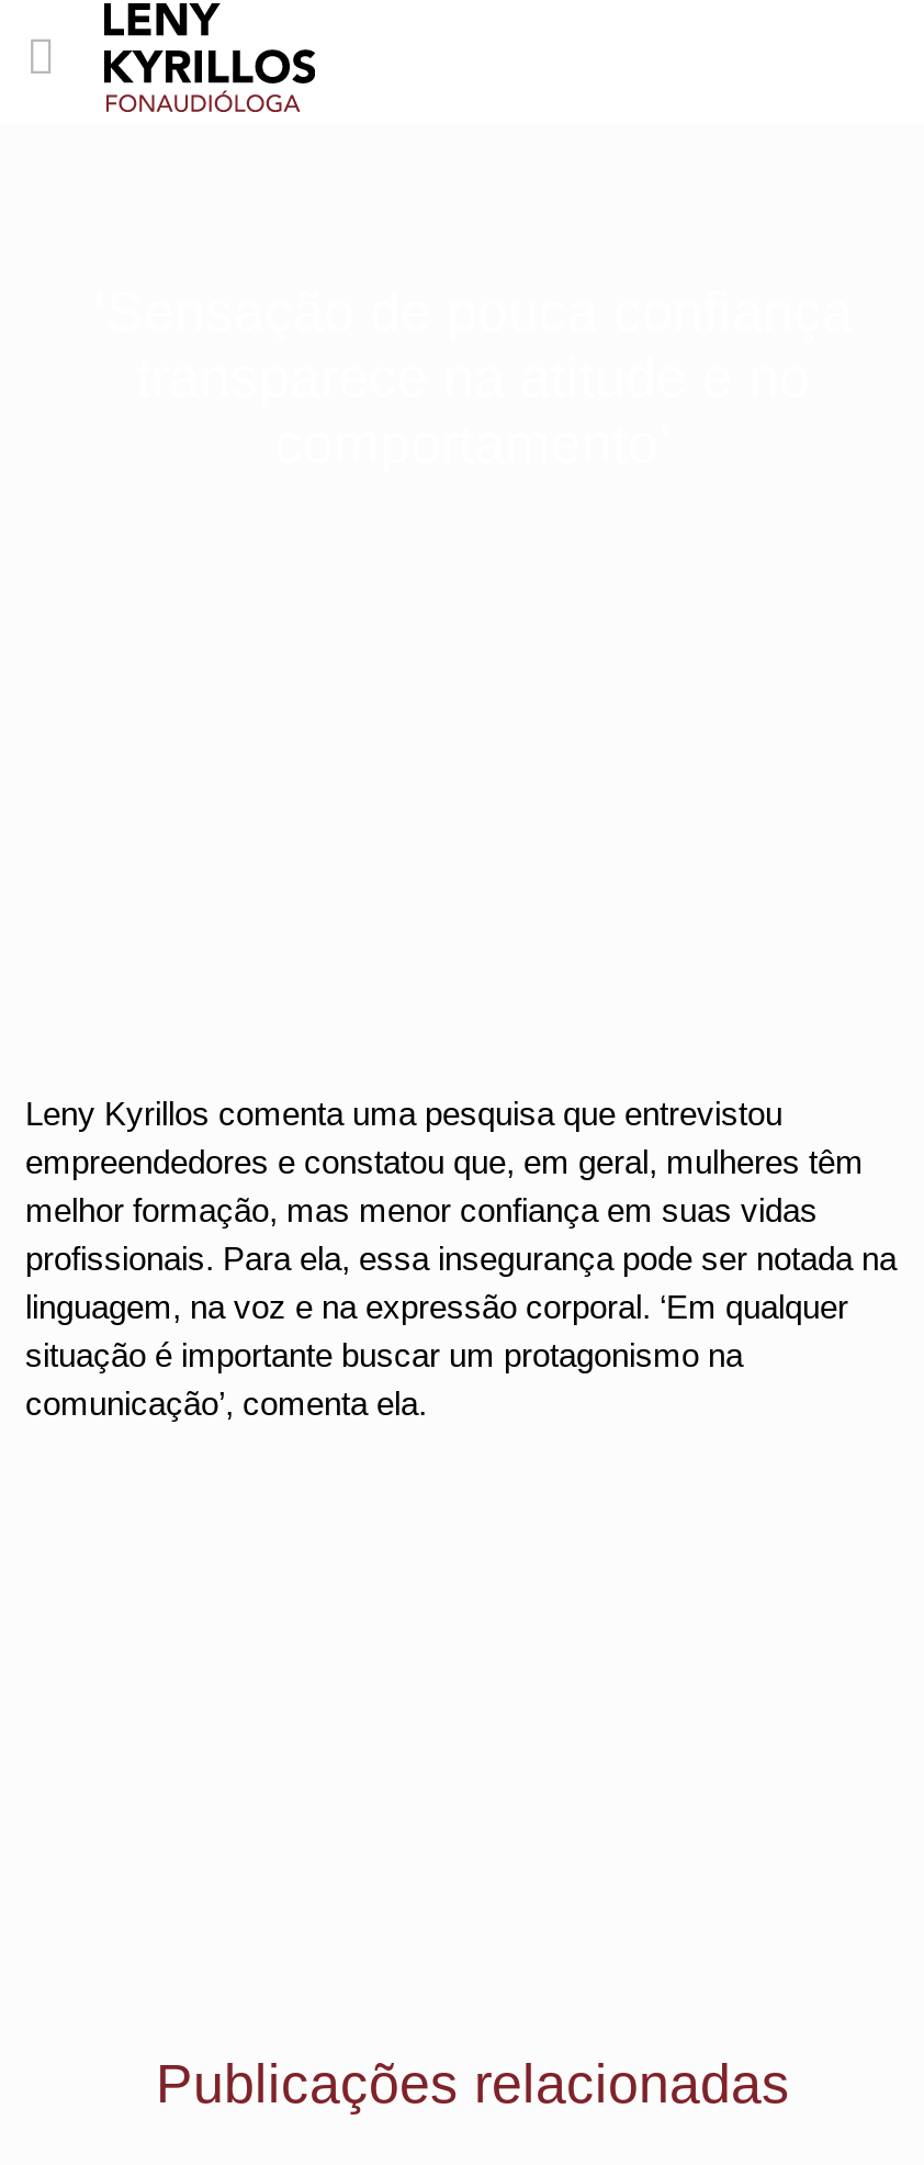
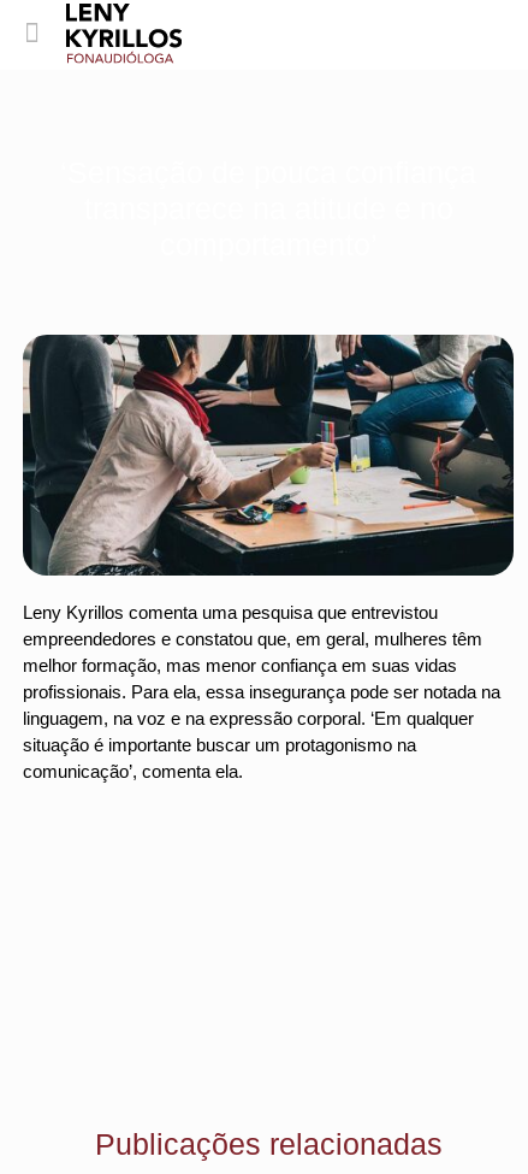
+ [image]
